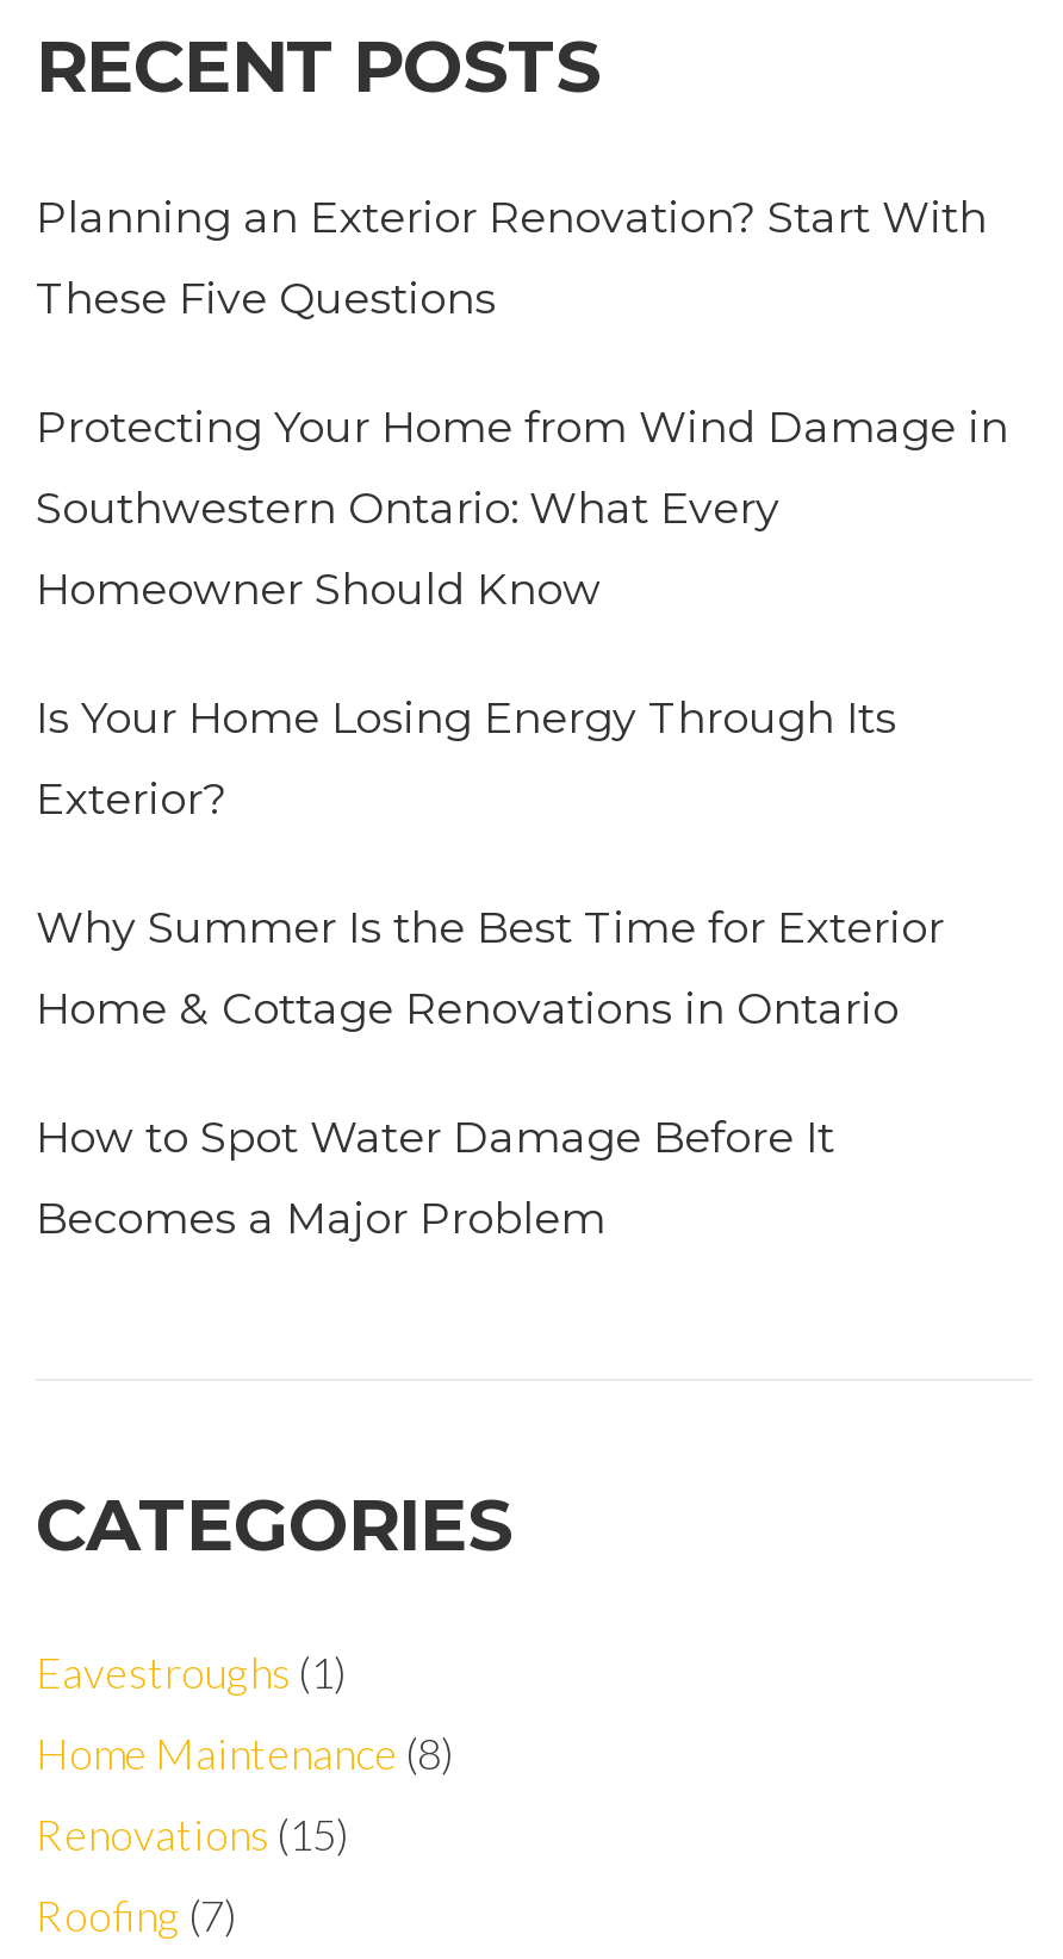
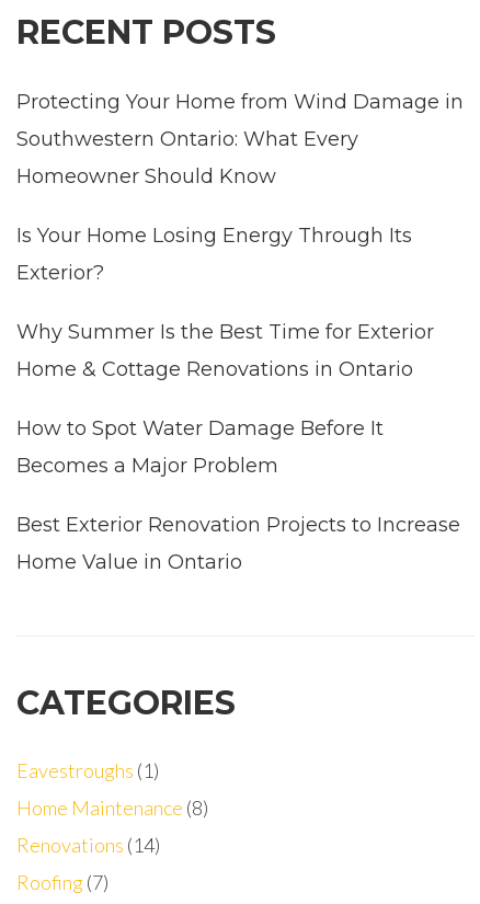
- Planning an Exterior Renovation? Start With
- These Five Questions

moved up: Protecting Your Home from Wind Damage in | Southwestern Ontario: What Every | Homeowner Should Know | ... | How to Spot Water Damage Before It | Becomes a Major Problem

+ Best Exterior Renovation Projects to Increase
+ Home Value in Ontario

- Renovations (15)
+ Renovations (14)
